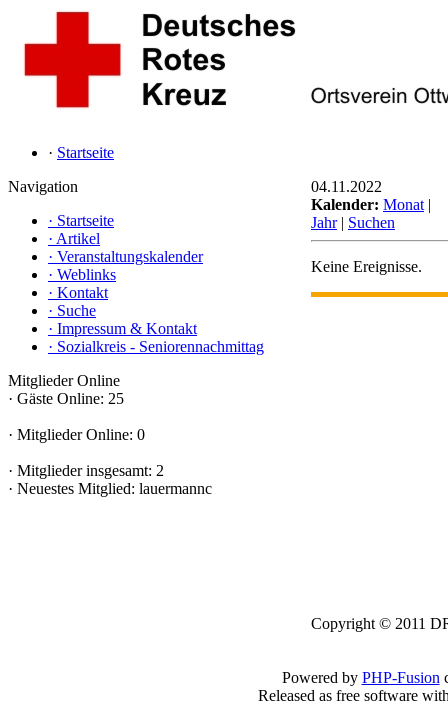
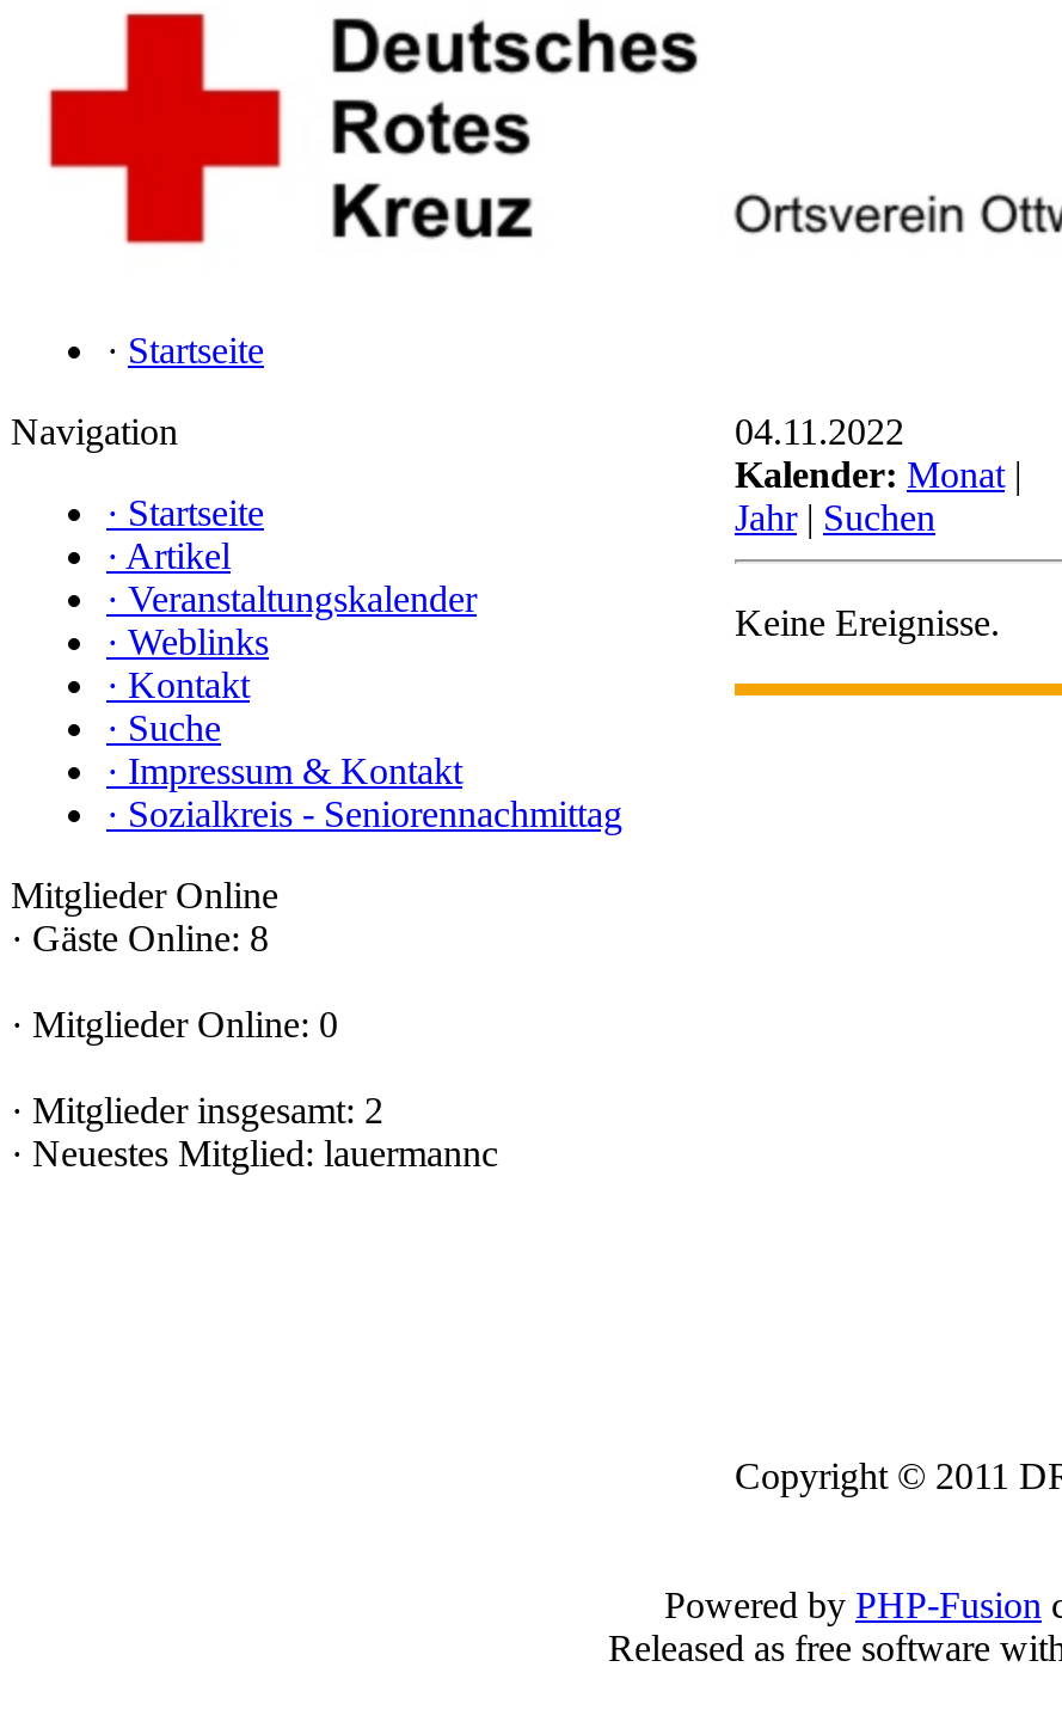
- · Gäste Online: 25
+ · Gäste Online: 8
